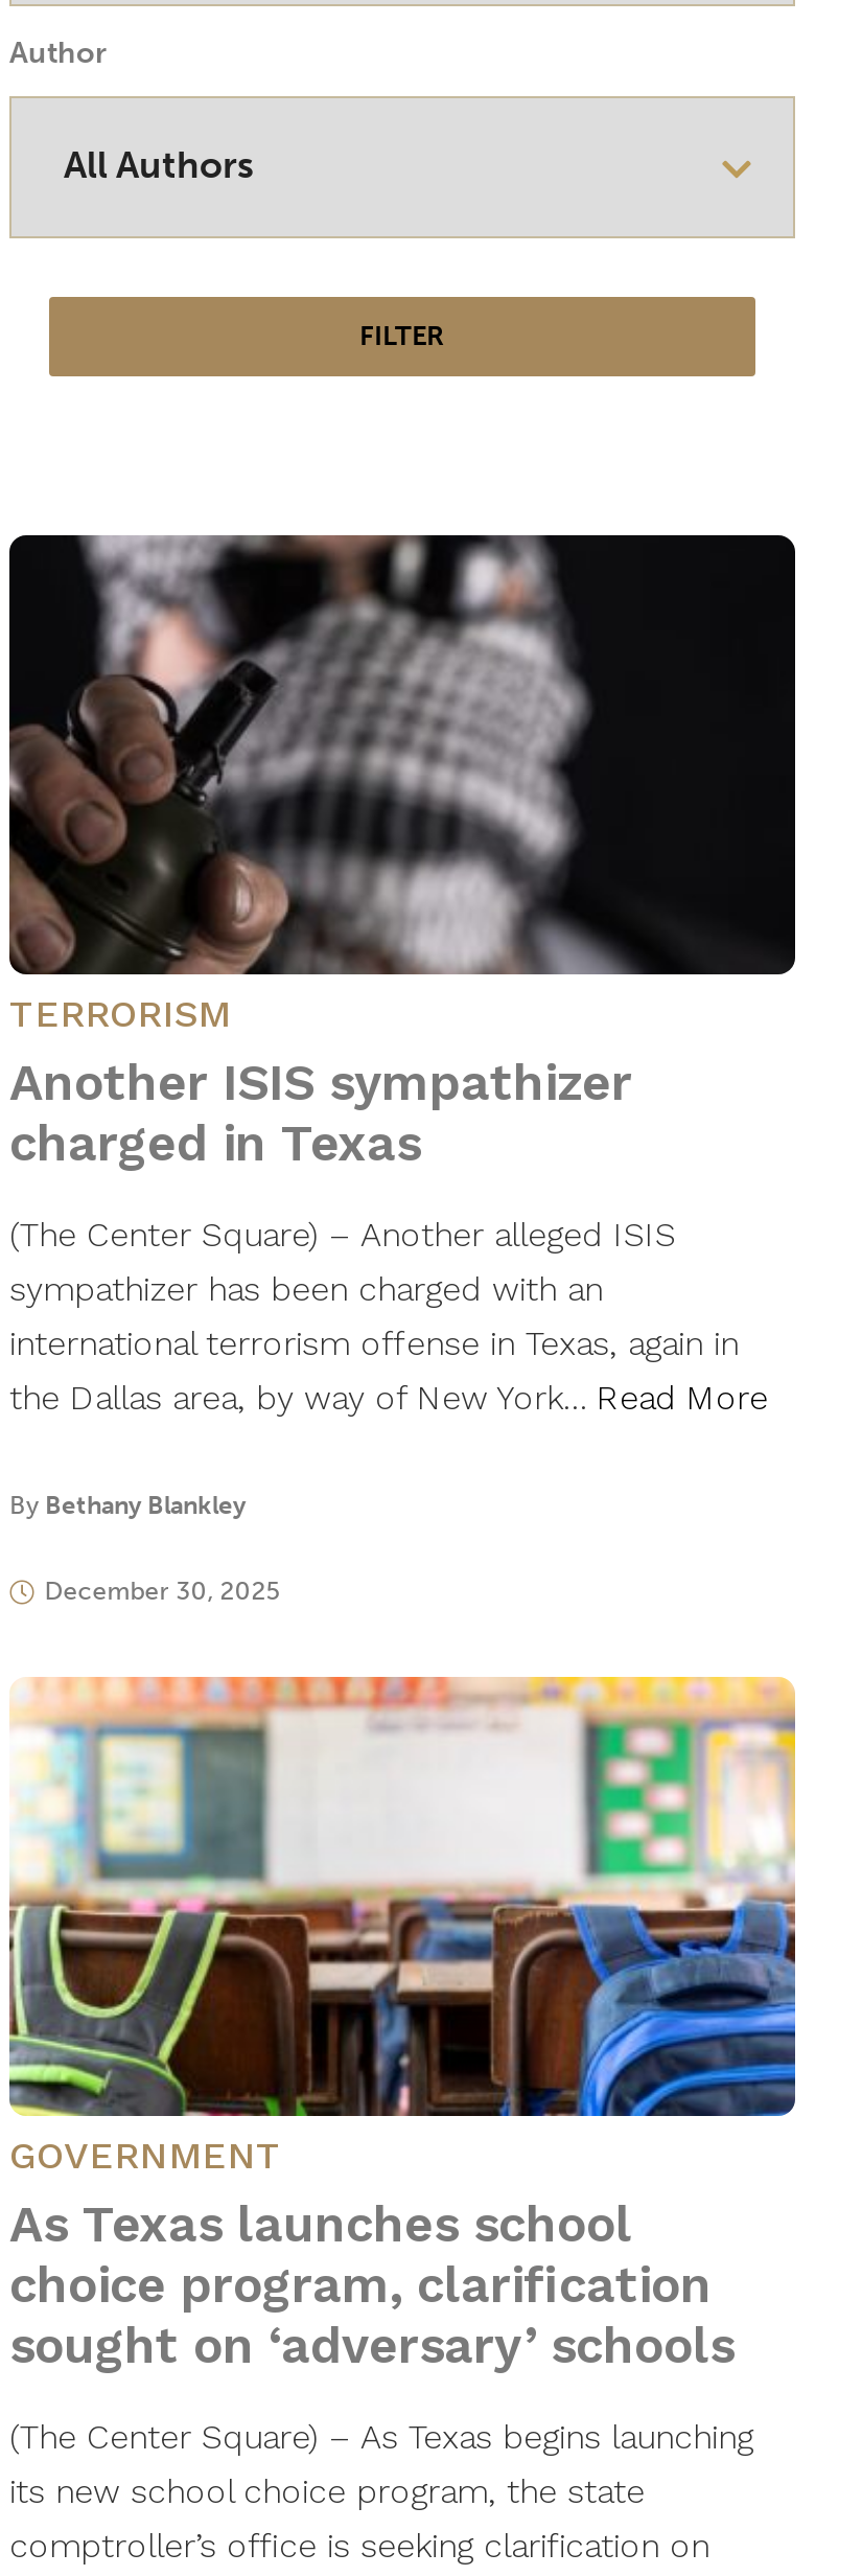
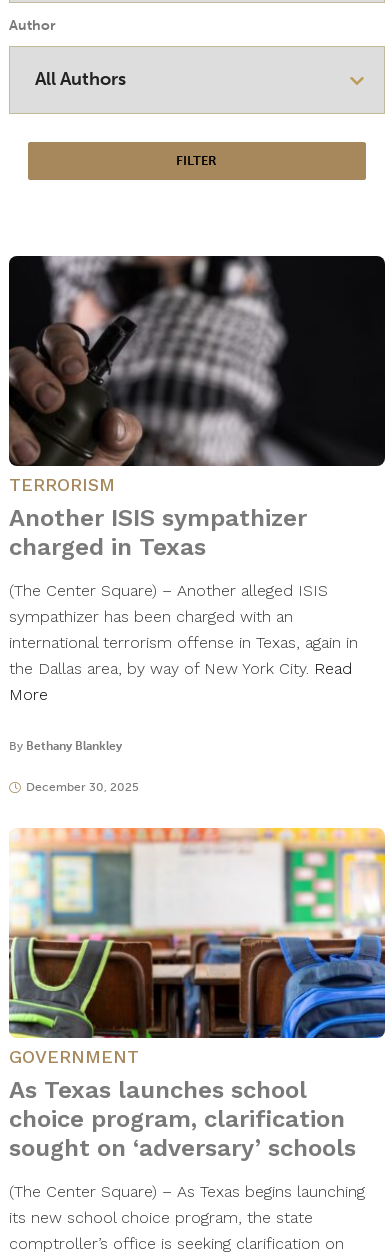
- the Dallas area, by way of New York… Read More
+ the Dallas area, by way of New York City. Read
+ More
